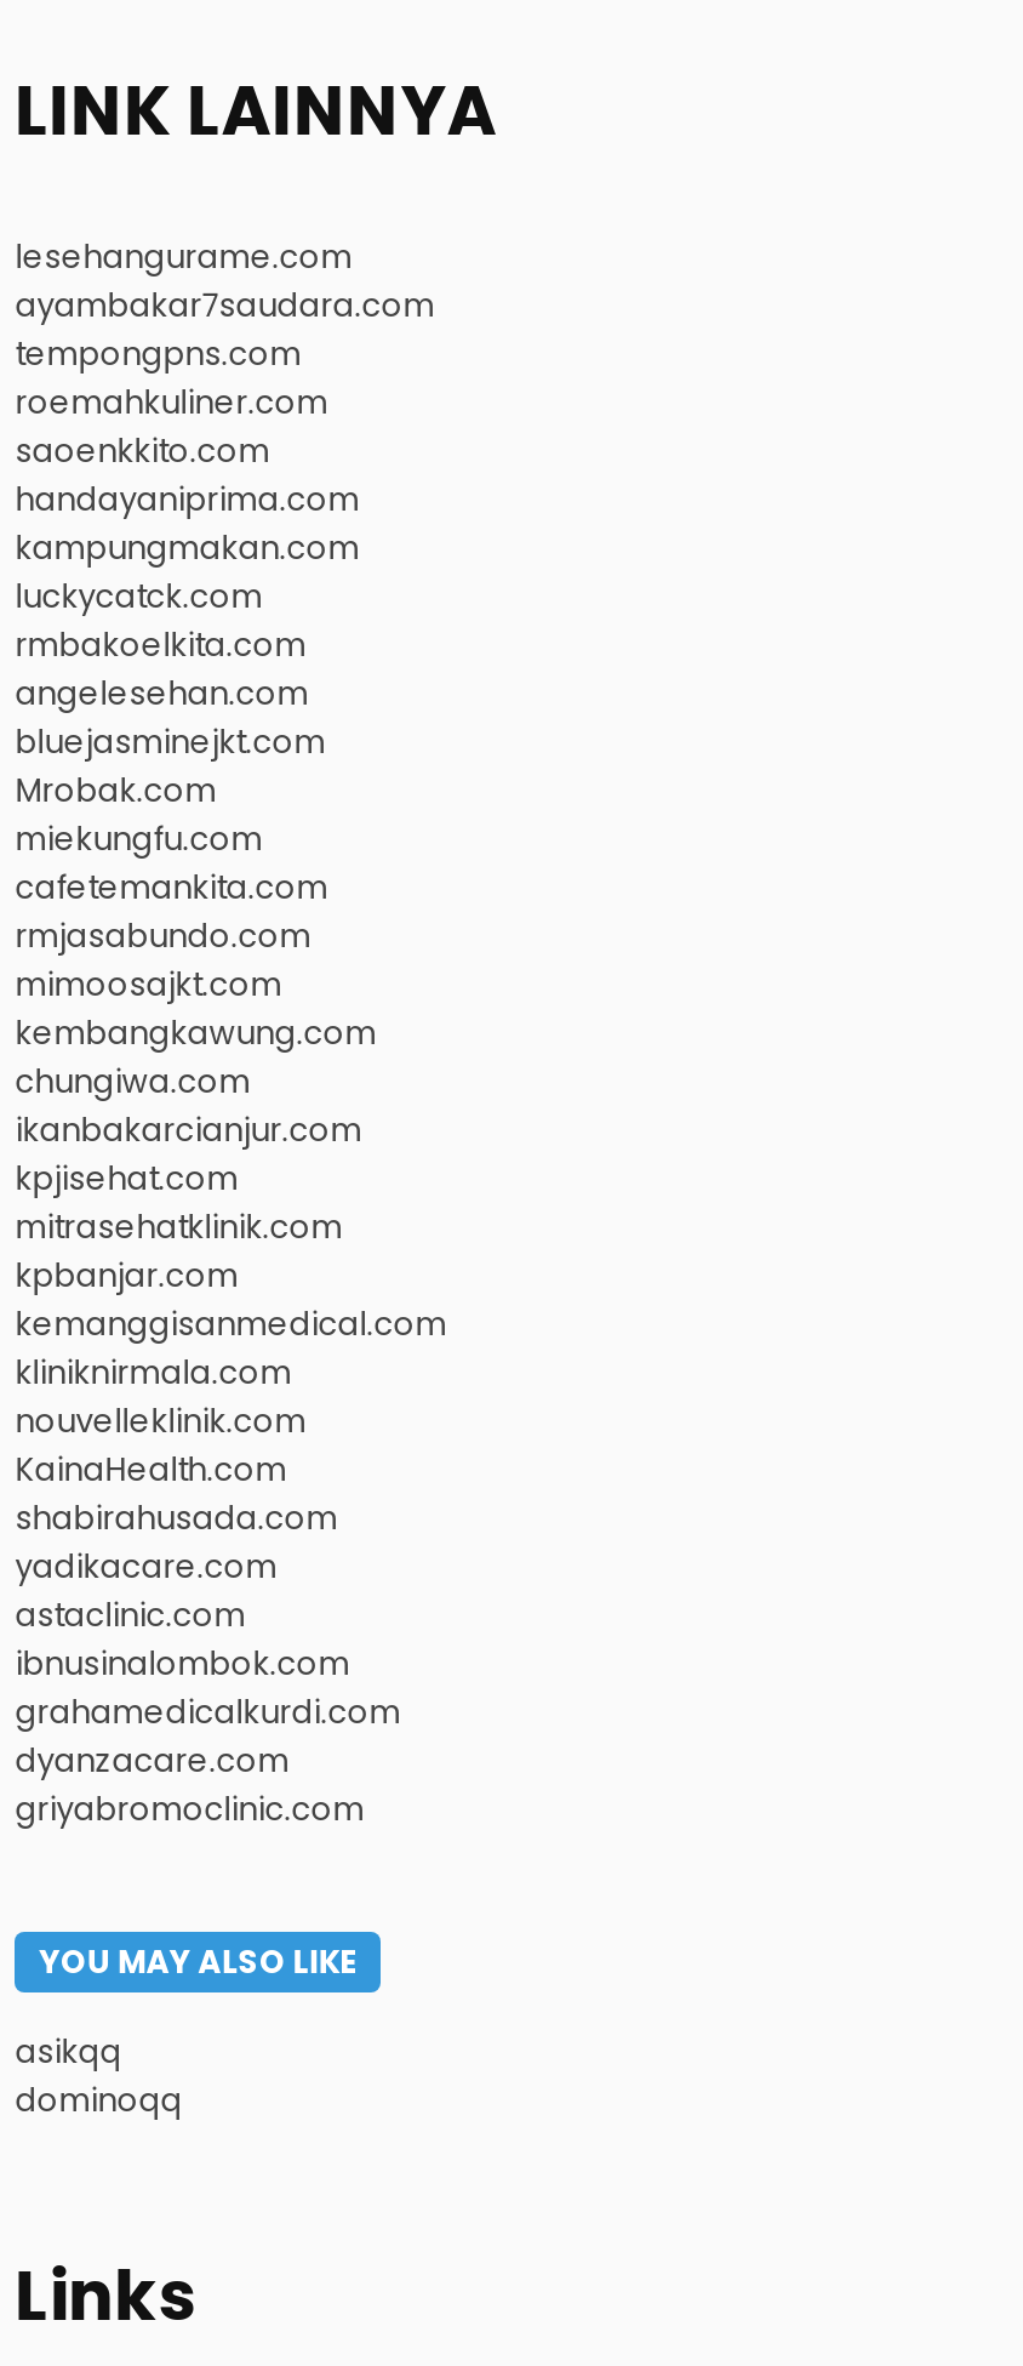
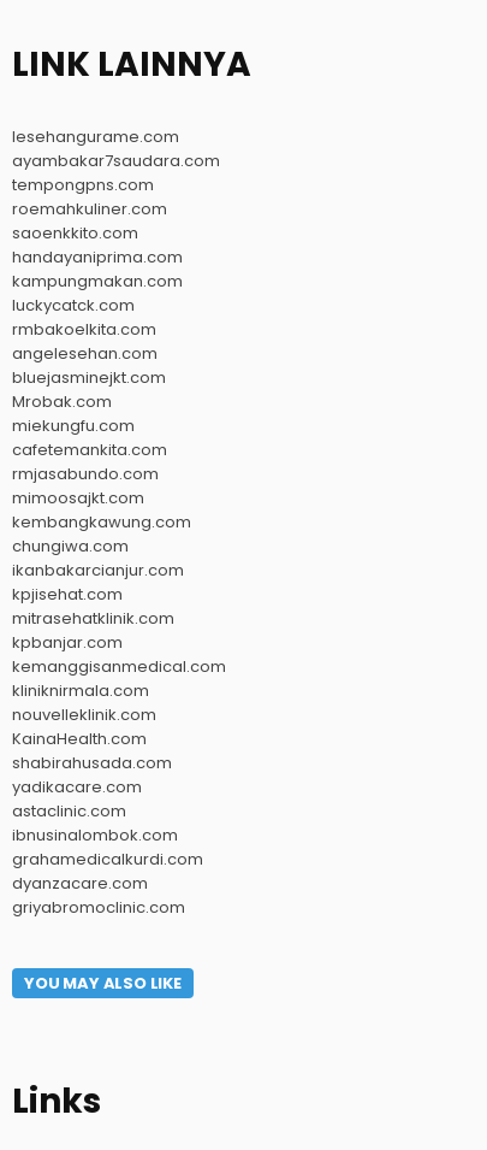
- asikqq
- dominoqq
